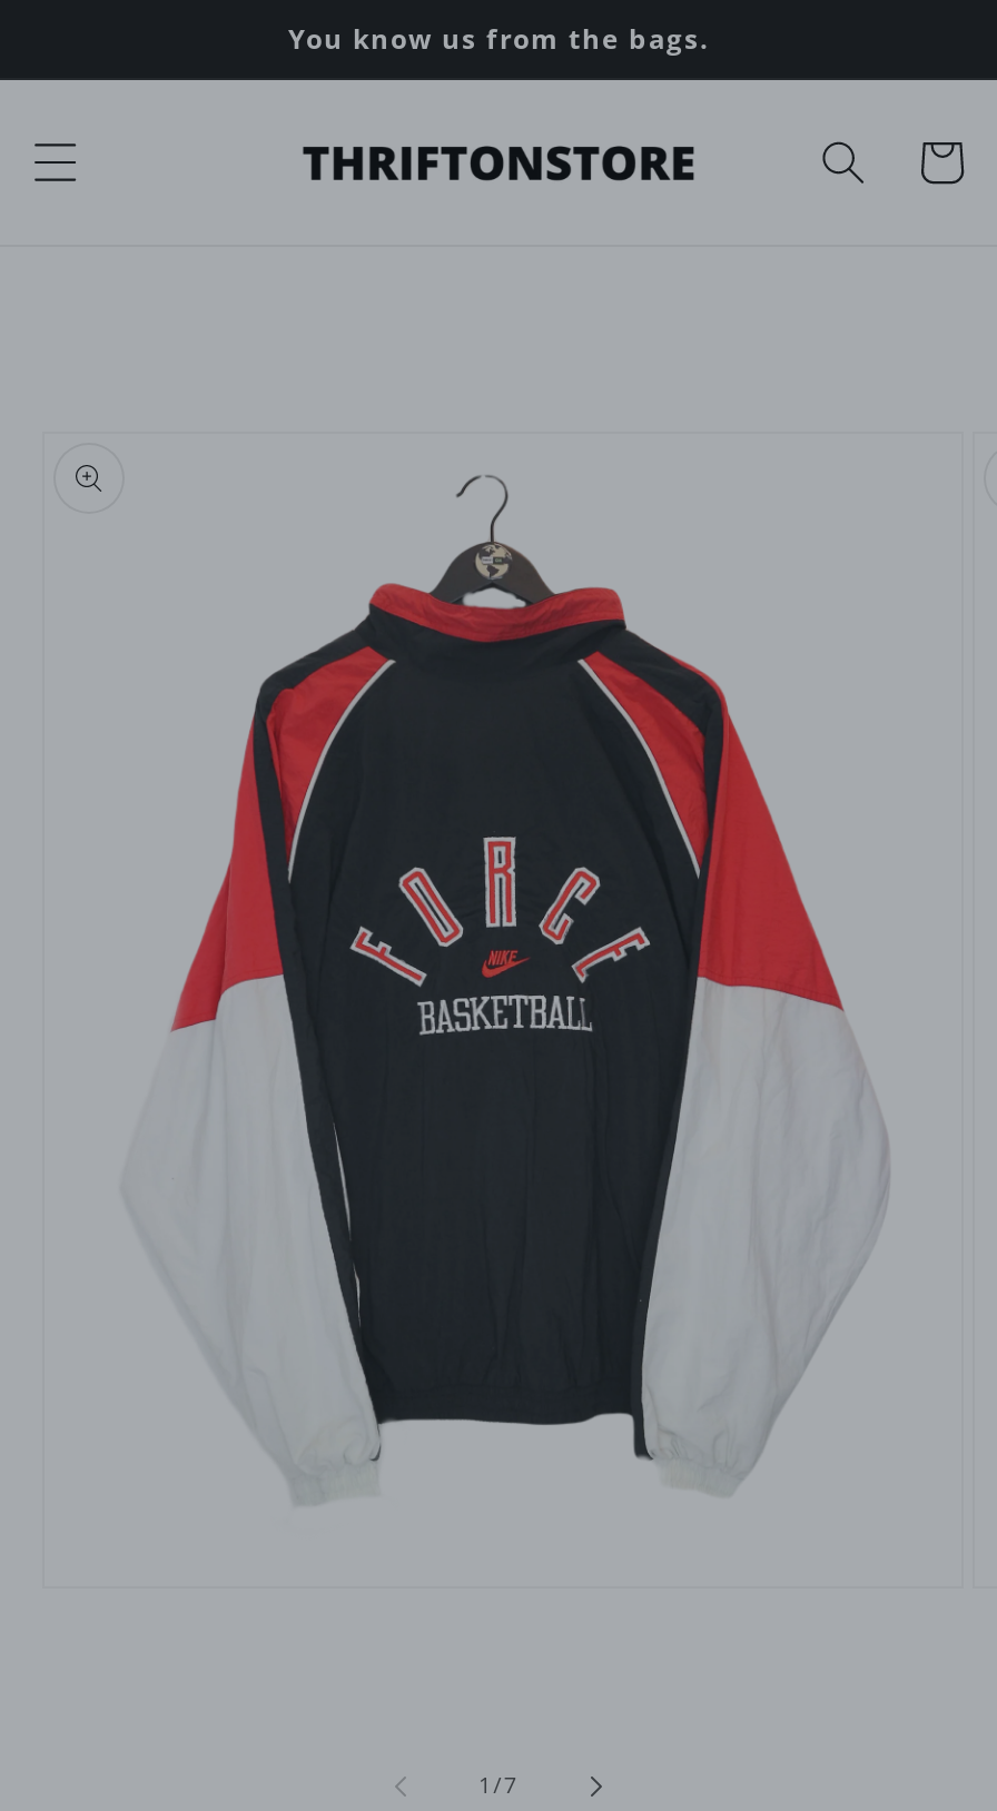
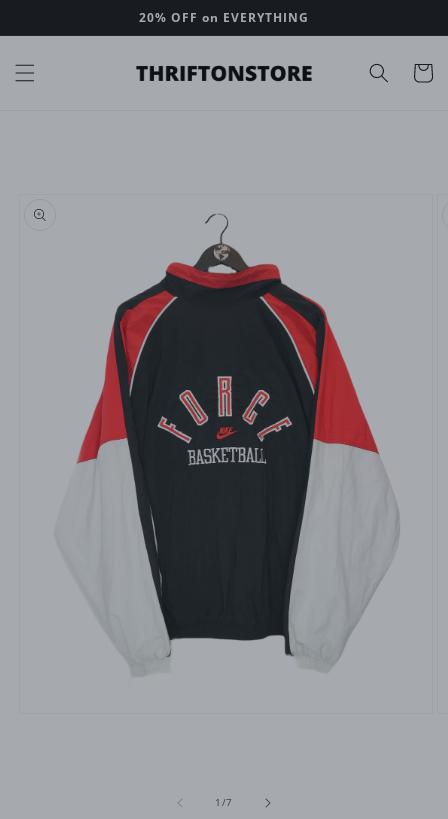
- You know us from the bags.
+ 20% OFF on EVERYTHING
